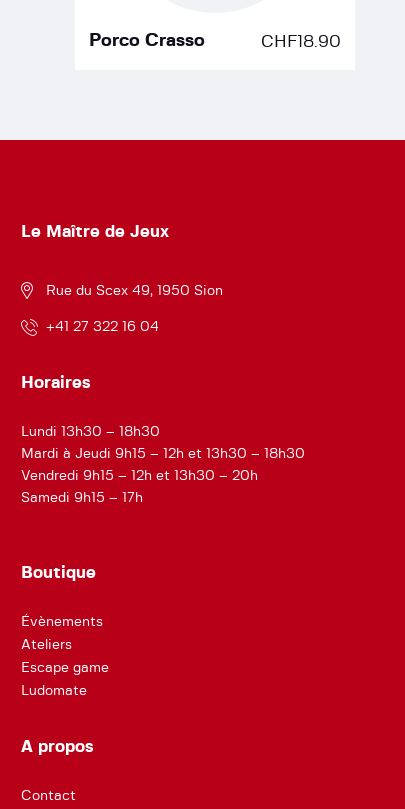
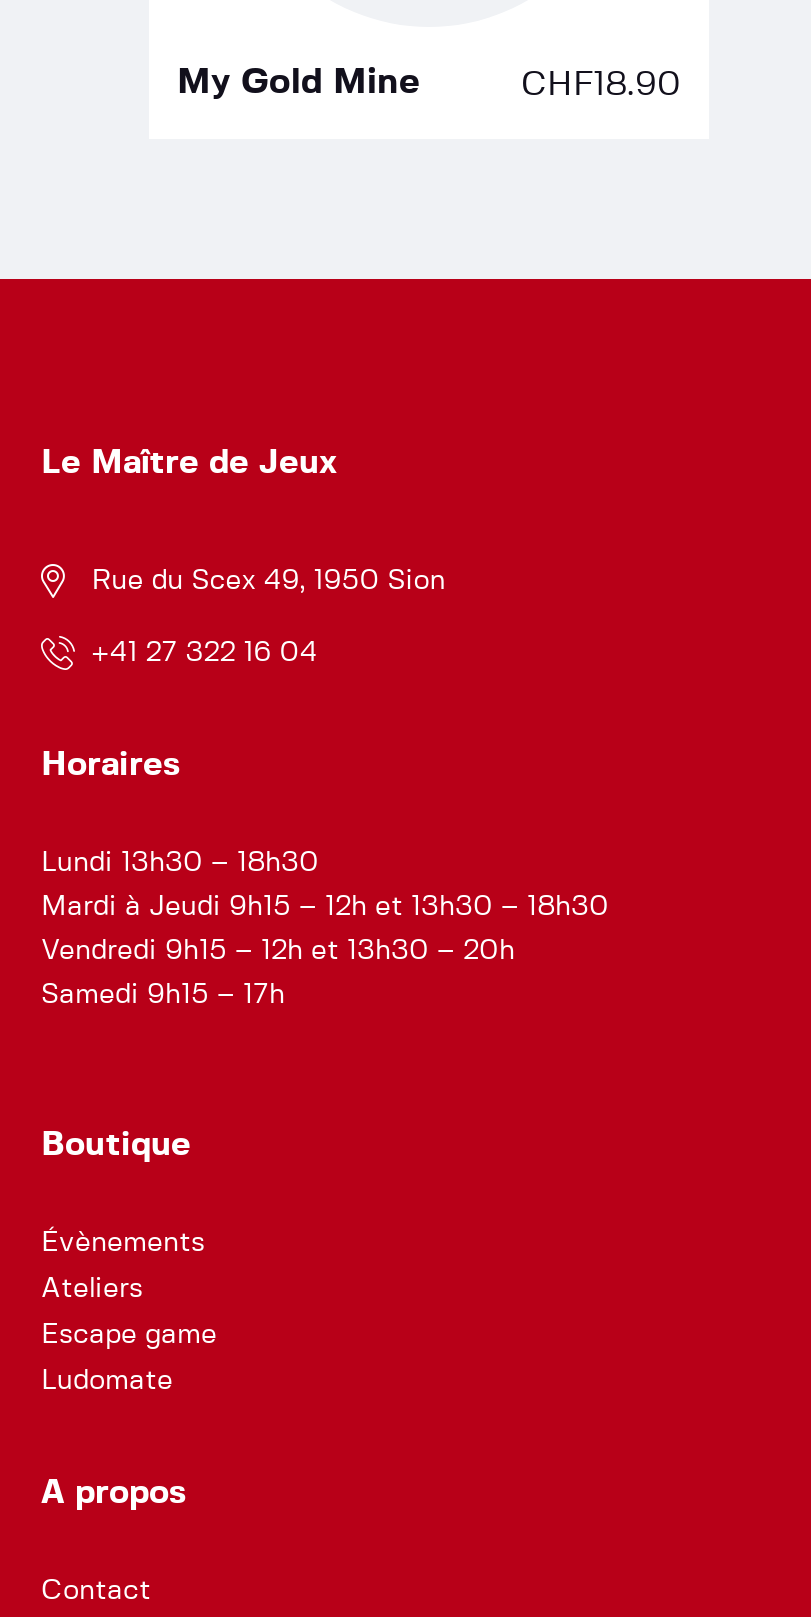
- Porco Crasso
+ My Gold Mine
